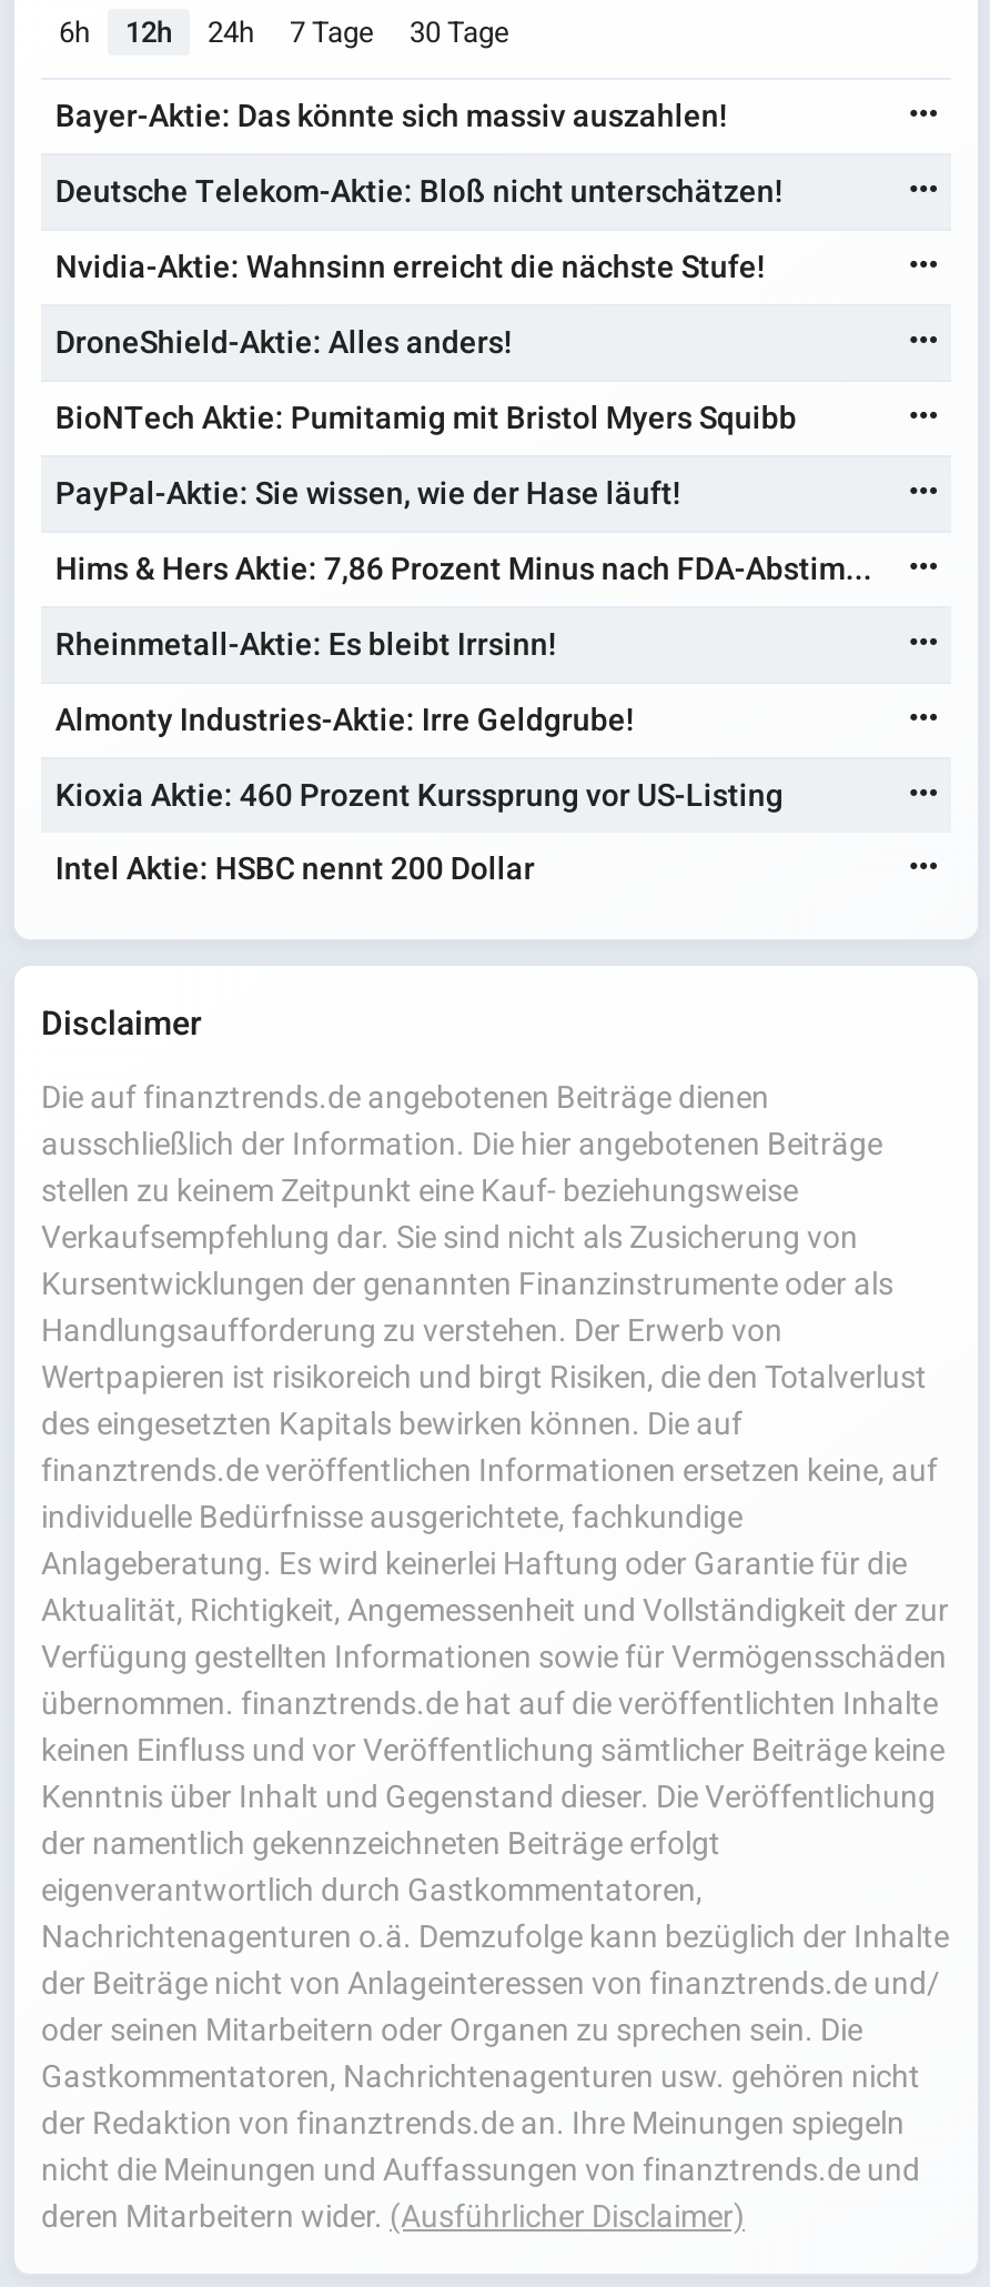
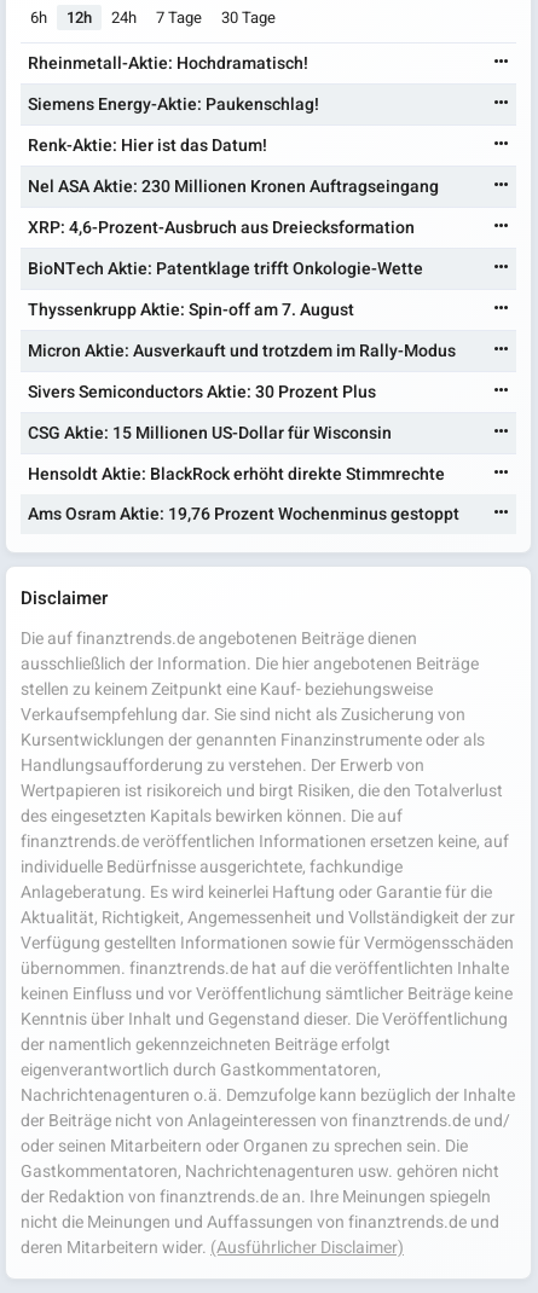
- Bayer-Aktie: Das könnte sich massiv auszahlen!
- Deutsche Telekom-Aktie: Bloß nicht unterschätzen!
- Nvidia-Aktie: Wahnsinn erreicht die nächste Stufe!
- DroneShield-Aktie: Alles anders!
- BioNTech Aktie: Pumitamig mit Bristol Myers Squibb
- PayPal-Aktie: Sie wissen, wie der Hase läuft!
- Hims & Hers Aktie: 7,86 Prozent Minus nach FDA-Abstim...
- Rheinmetall-Aktie: Es bleibt Irrsinn!
- Almonty Industries-Aktie: Irre Geldgrube!
- Kioxia Aktie: 460 Prozent Kurssprung vor US-Listing
- Intel Aktie: HSBC nennt 200 Dollar
+ Rheinmetall-Aktie: Hochdramatisch!
+ Siemens Energy-Aktie: Paukenschlag!
+ Renk-Aktie: Hier ist das Datum!
+ Nel ASA Aktie: 230 Millionen Kronen Auftragseingang
+ XRP: 4,6-Prozent-Ausbruch aus Dreiecksformation
+ BioNTech Aktie: Patentklage trifft Onkologie-Wette
+ Thyssenkrupp Aktie: Spin-off am 7. August
+ Micron Aktie: Ausverkauft und trotzdem im Rally-Modus
+ Sivers Semiconductors Aktie: 30 Prozent Plus
+ CSG Aktie: 15 Millionen US-Dollar für Wisconsin
+ Hensoldt Aktie: BlackRock erhöht direkte Stimmrechte
+ Ams Osram Aktie: 19,76 Prozent Wochenminus gestoppt
